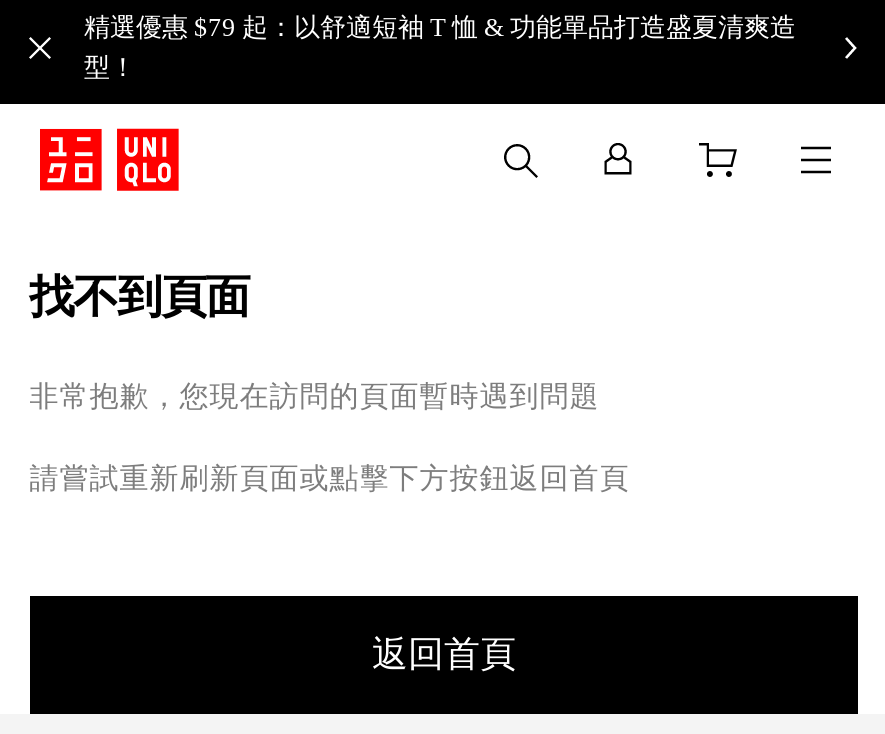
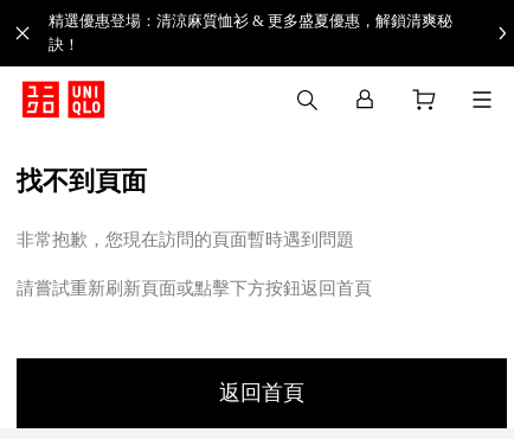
- 精選優惠 $79 起：以舒適短袖 T 恤 & 功能單品打造盛夏清爽造
- 型！
+ 精選優惠登場：清涼麻質恤衫 & 更多盛夏優惠，解鎖清爽秘
+ 訣！
